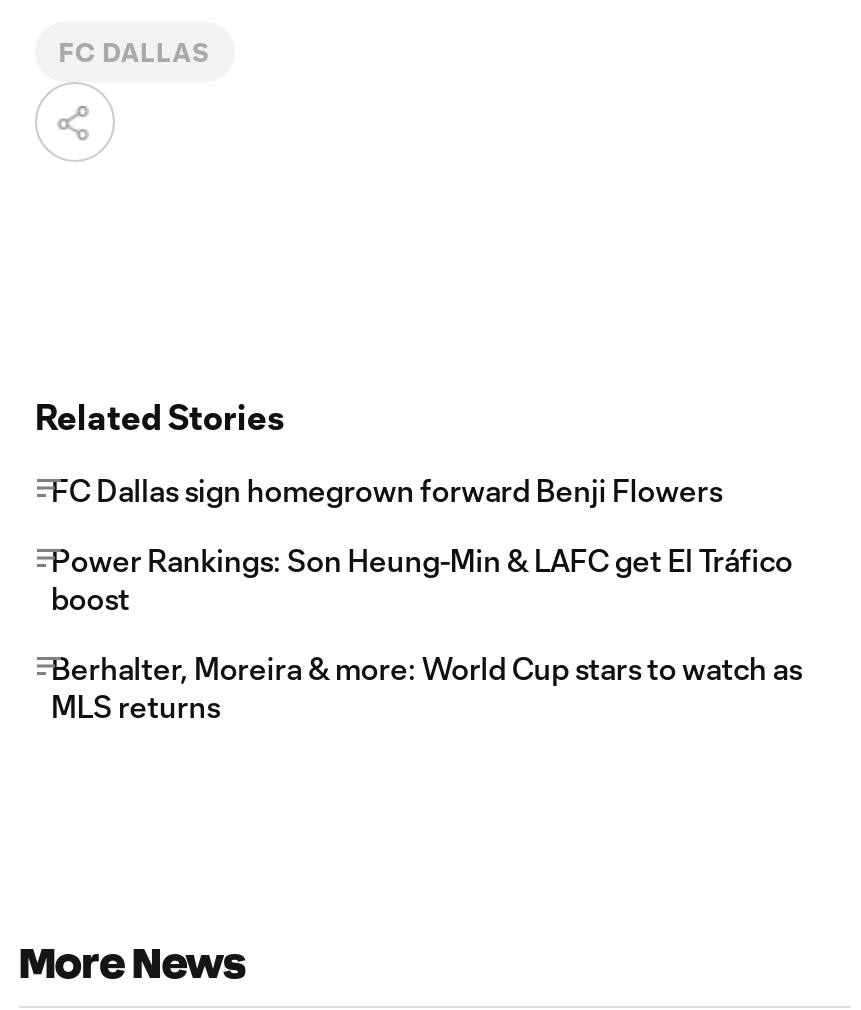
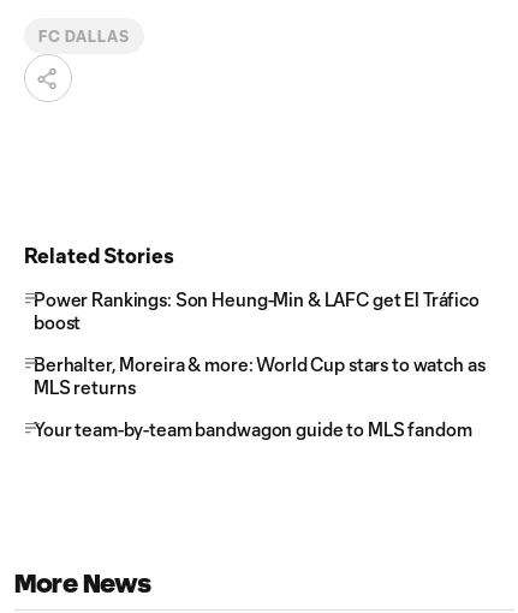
- FC Dallas sign homegrown forward Benji Flowers

moved up: Power Rankings: Son Heung-Min & LAFC get El Tráfico | boost | Berhalter, Moreira & more: World Cup stars to watch as | MLS returns

+ Your team-by-team bandwagon guide to MLS fandom
